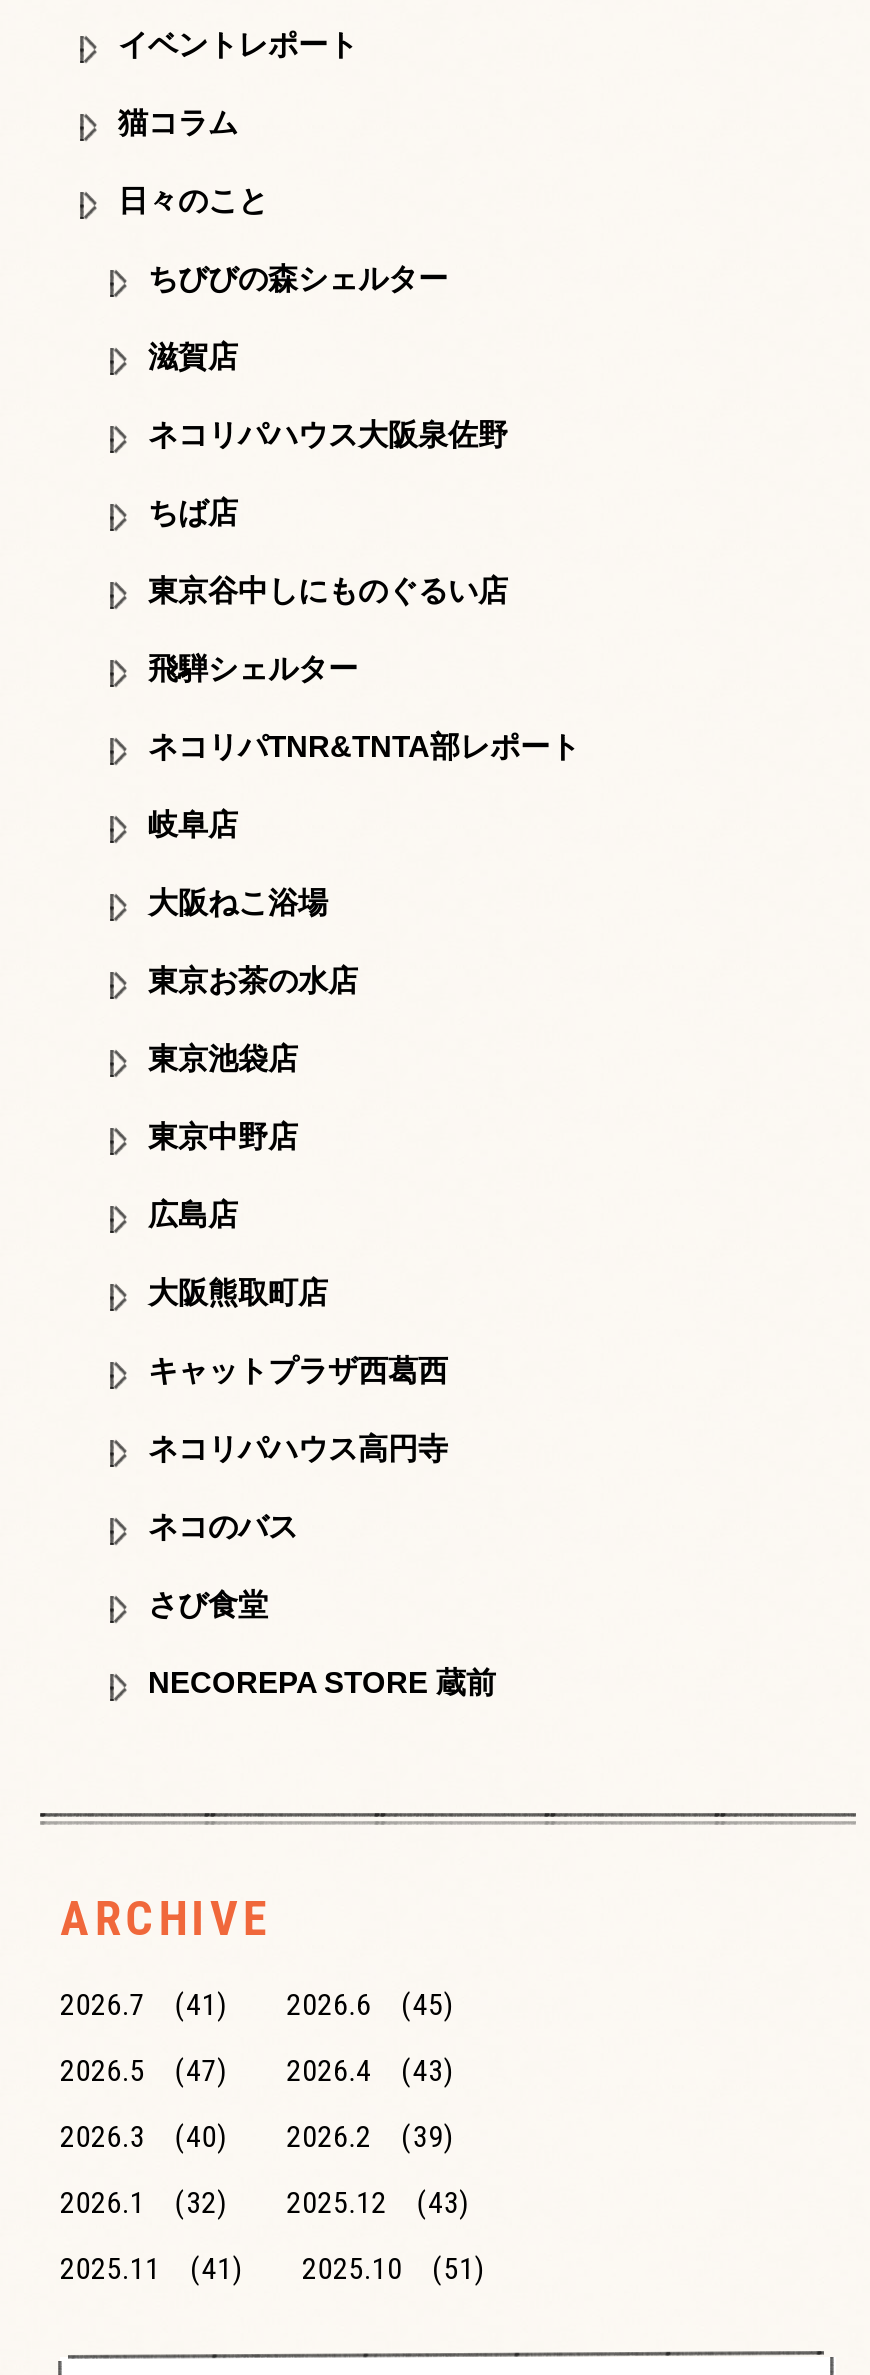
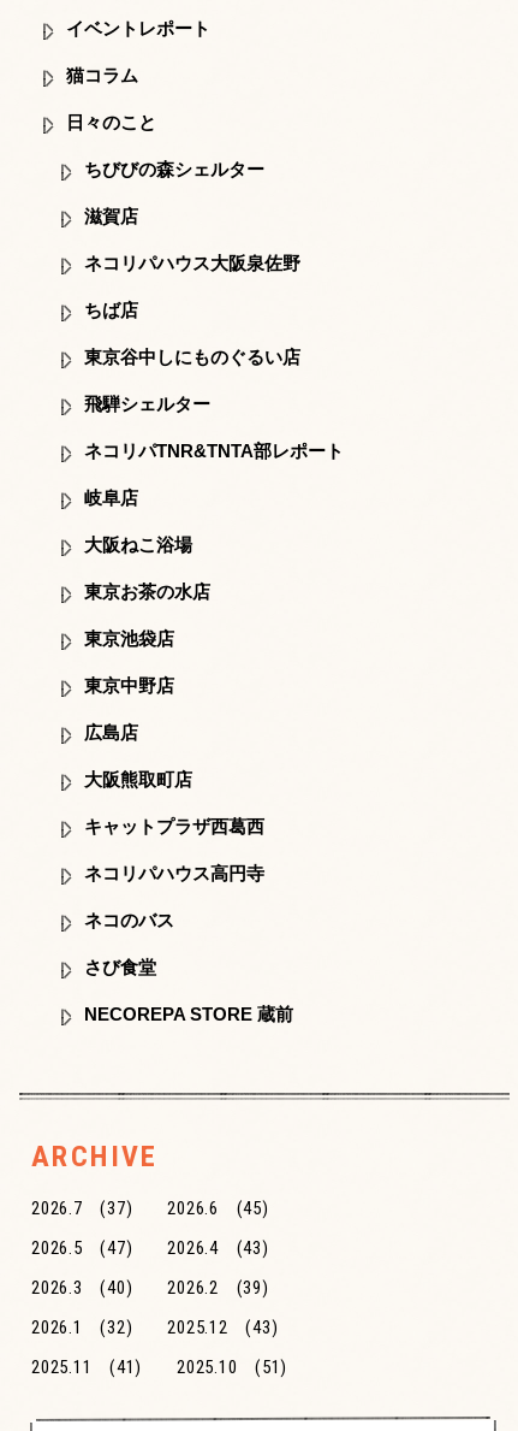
- 2026.7 (41) 2026.6 (45)
+ 2026.7 (37) 2026.6 (45)
